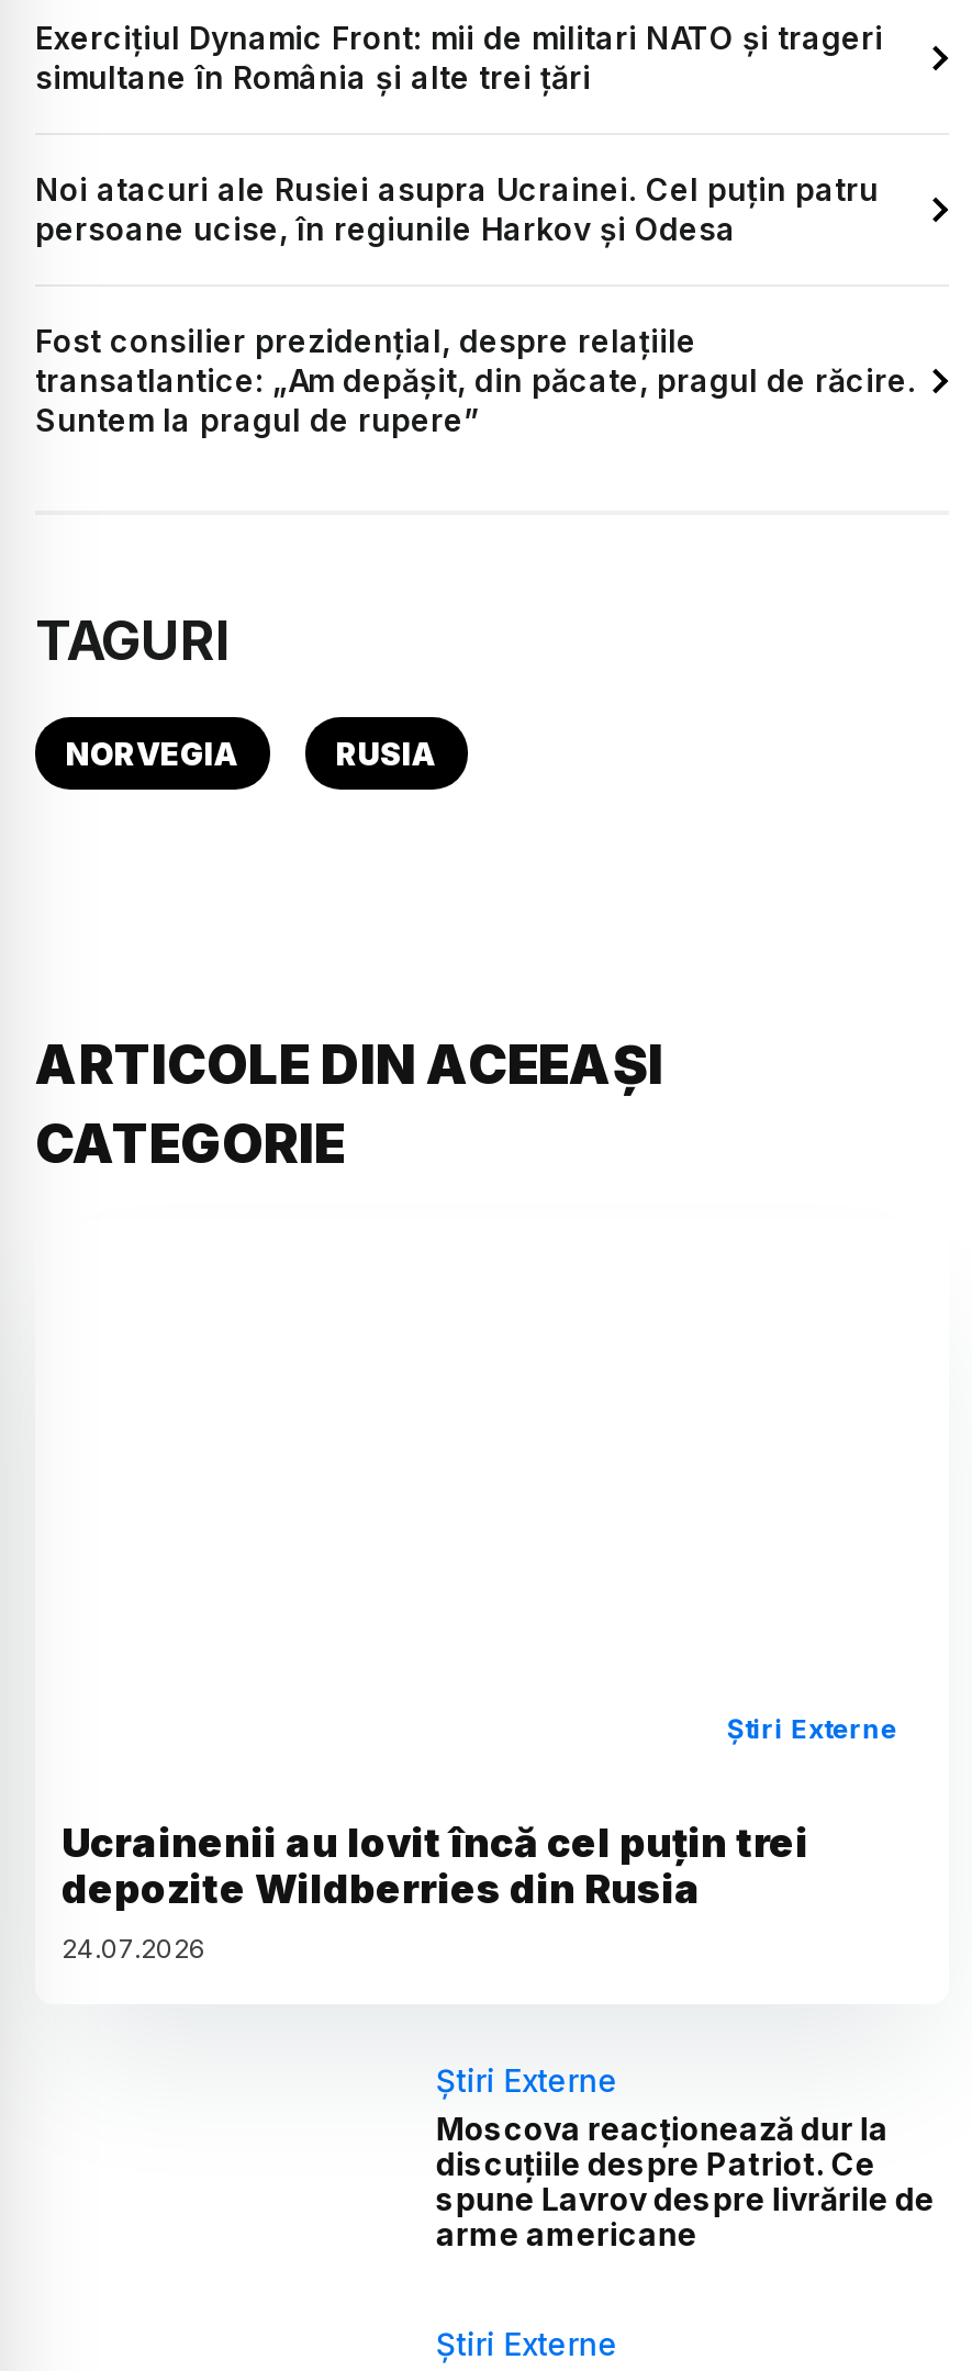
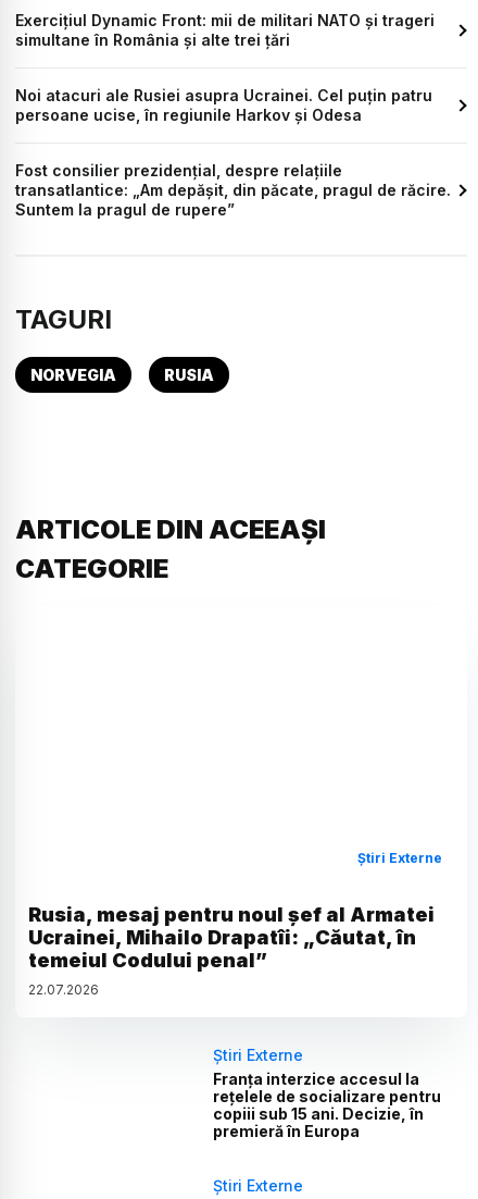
- Ucrainenii au lovit încă cel puțin trei
- depozite Wildberries din Rusia
- 24.07.2026
+ Rusia, mesaj pentru noul șef al Armatei
+ Ucrainei, Mihailo Drapatîi: „Căutat, în
+ temeiul Codului penal”
+ 22.07.2026

- Moscova reacționează dur la
- discuțiile despre Patriot. Ce
- spune Lavrov despre livrările de
- arme americane
+ Franța interzice accesul la
+ rețelele de socializare pentru
+ copiii sub 15 ani. Decizie, în
+ premieră în Europa
